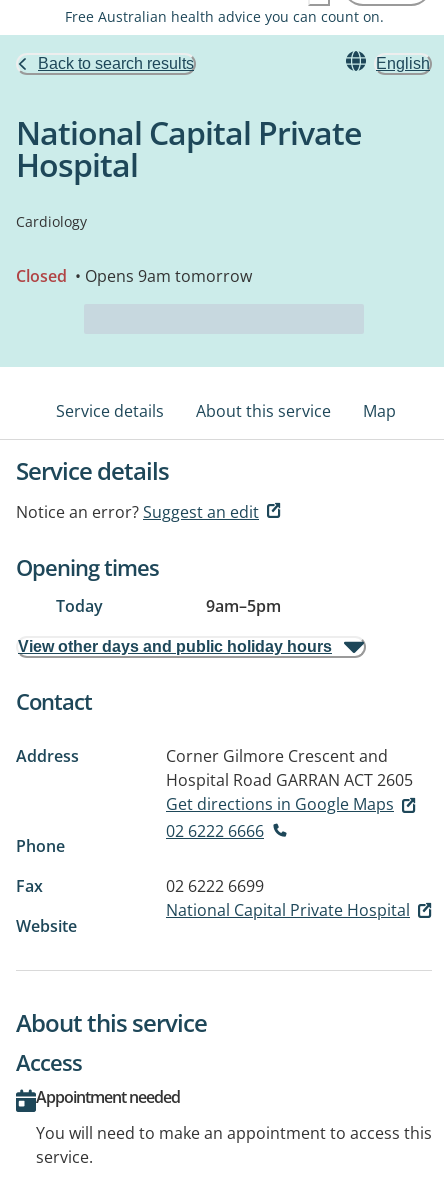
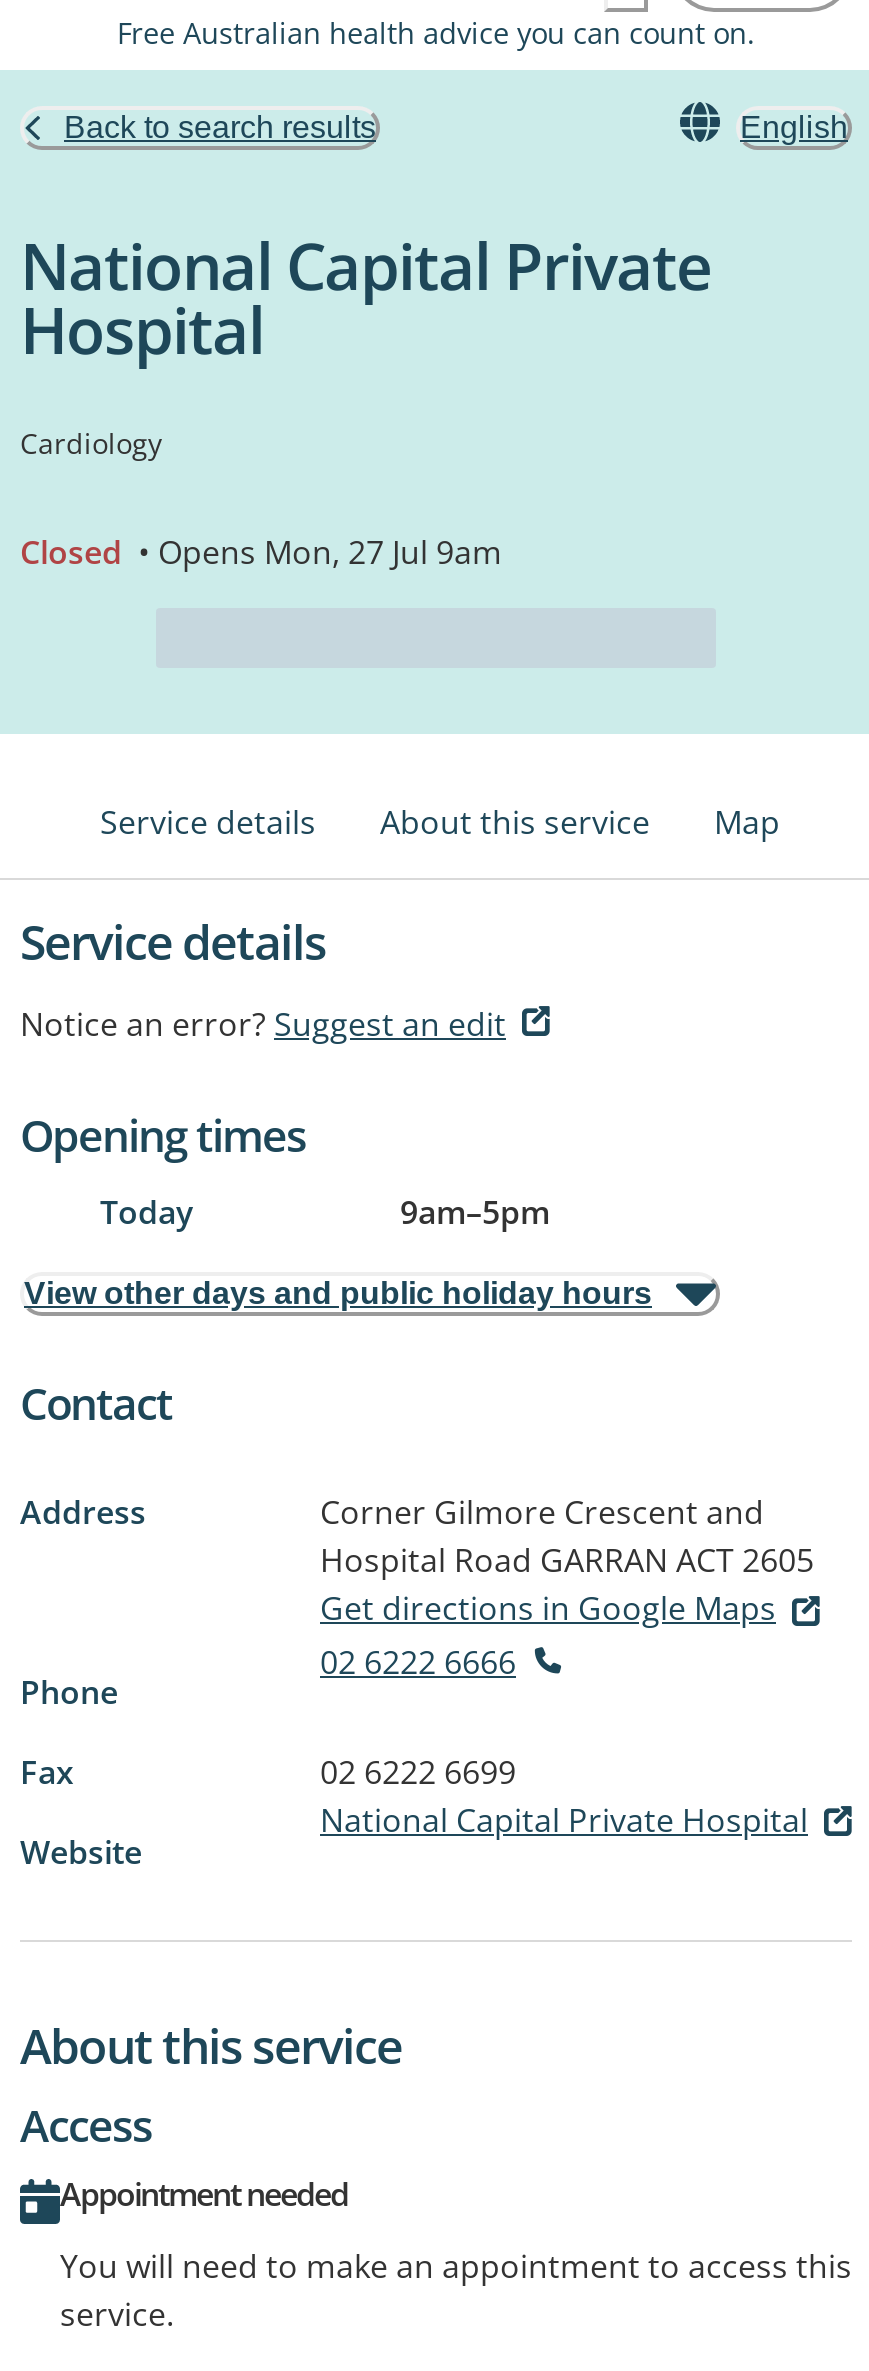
- Closed • Opens 9am tomorrow
+ Closed • Opens Mon, 27 Jul 9am
